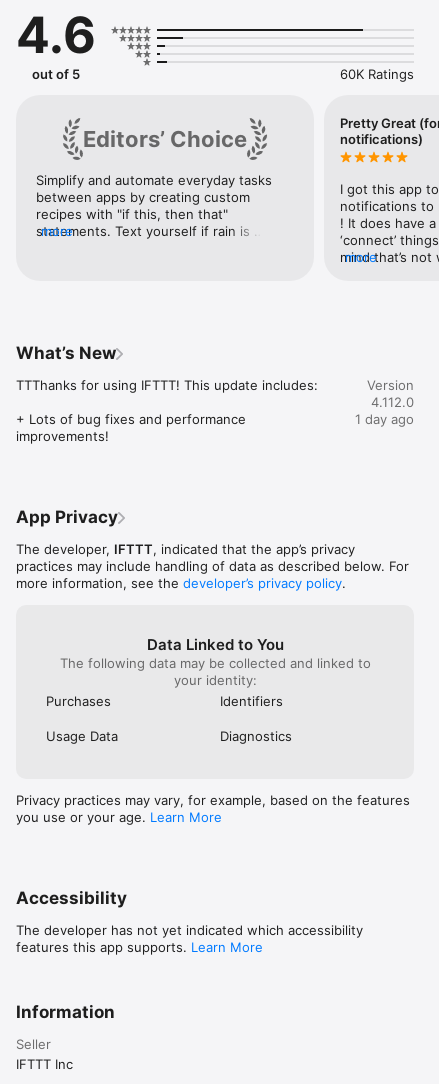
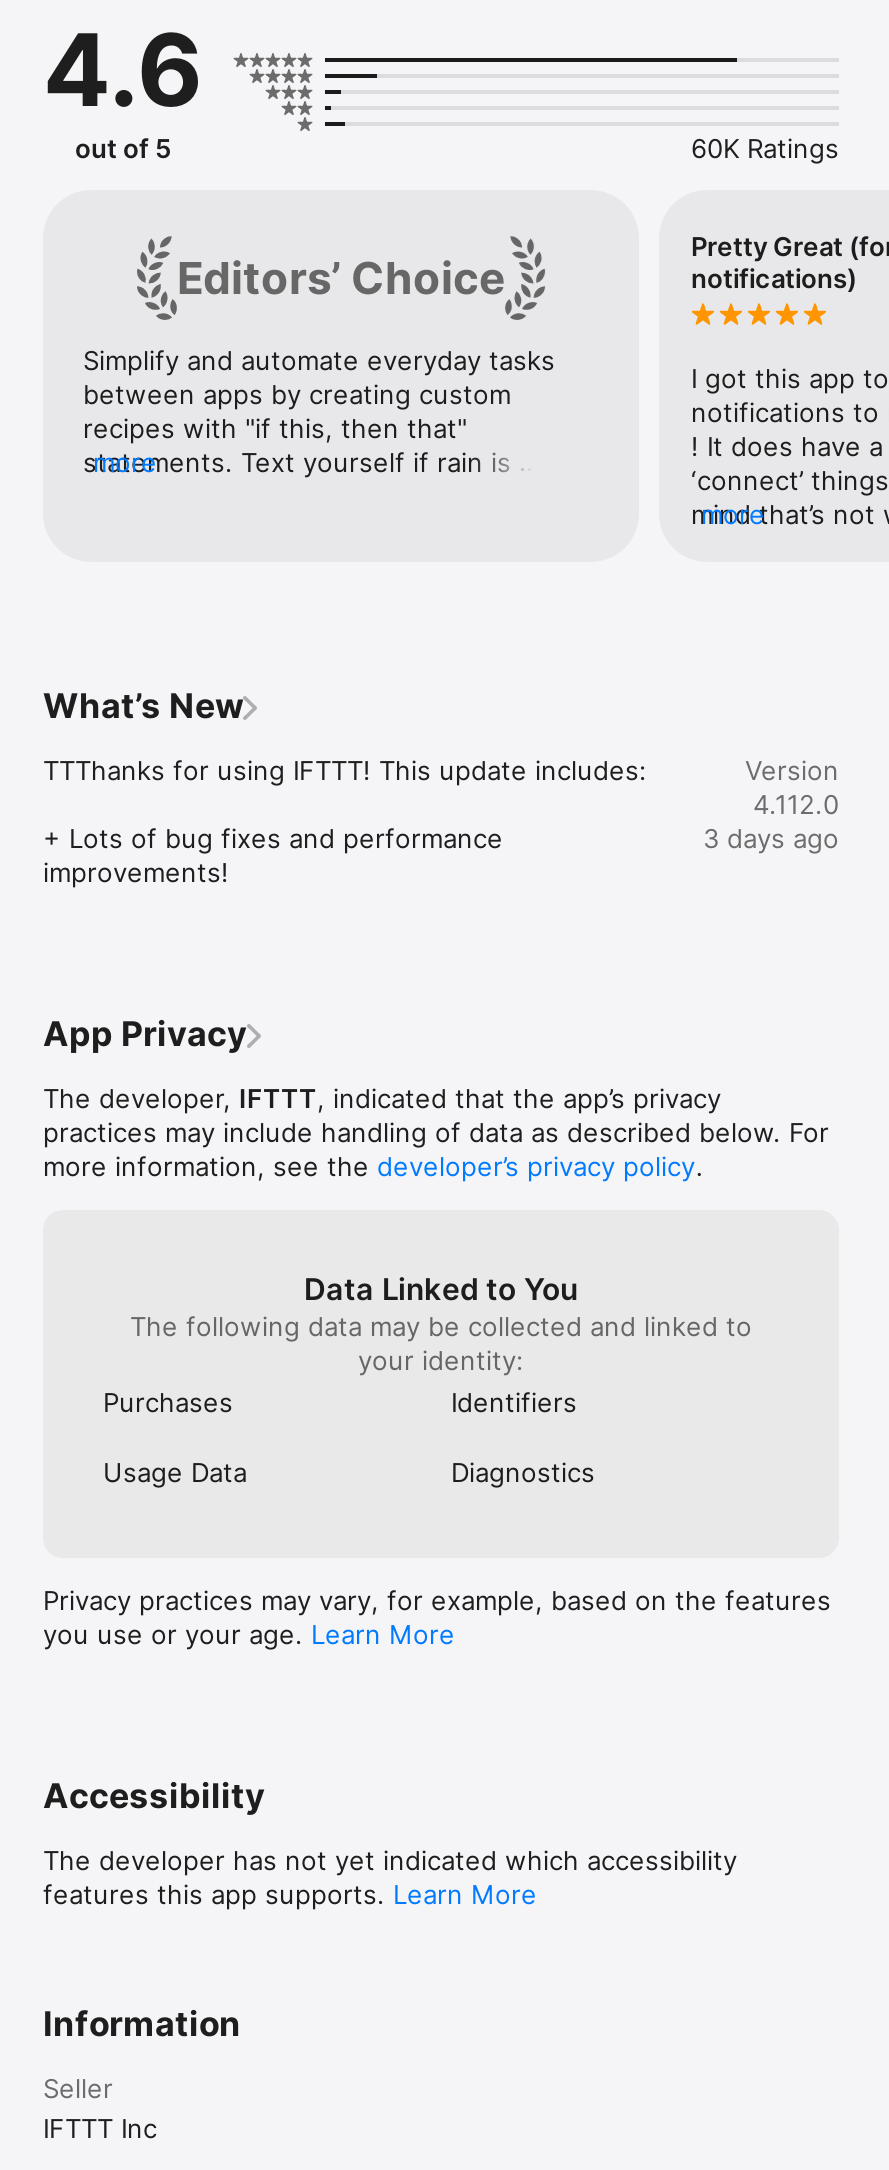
- 1 day ago
+ 3 days ago
